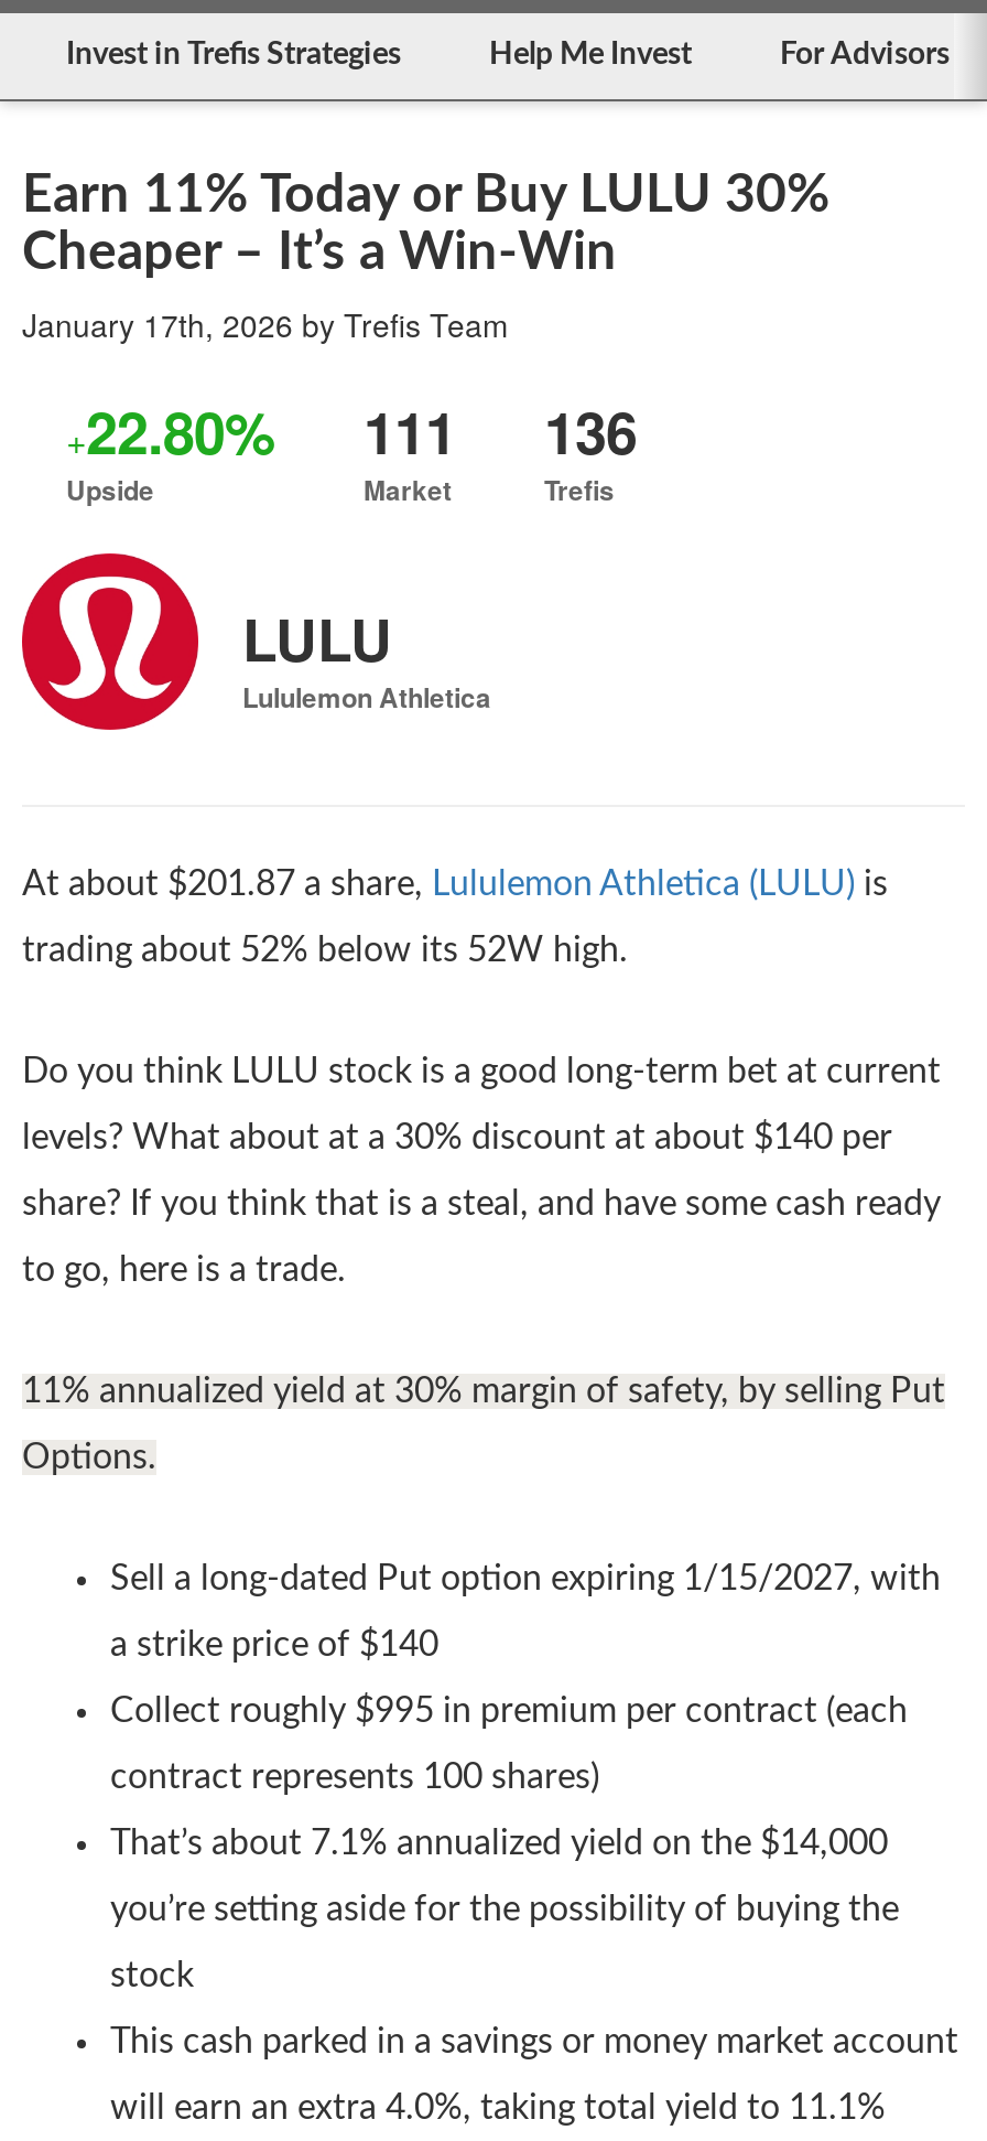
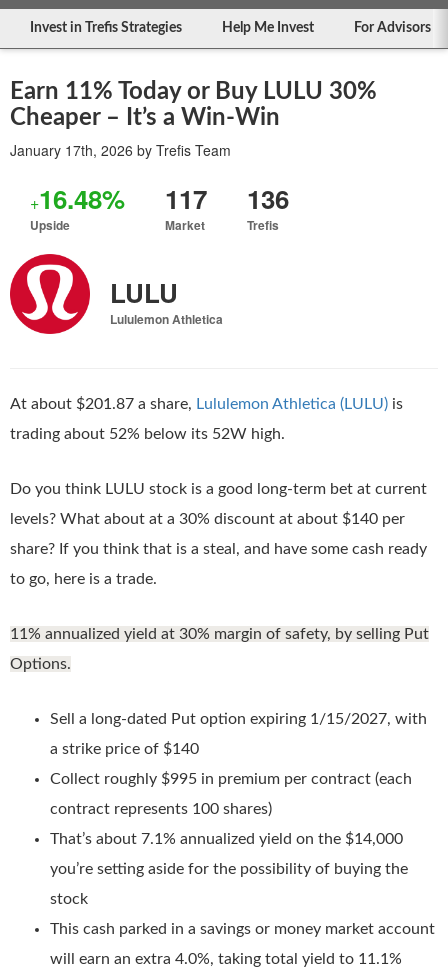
- +22.80%
+ +16.48%

- 111
+ 117
